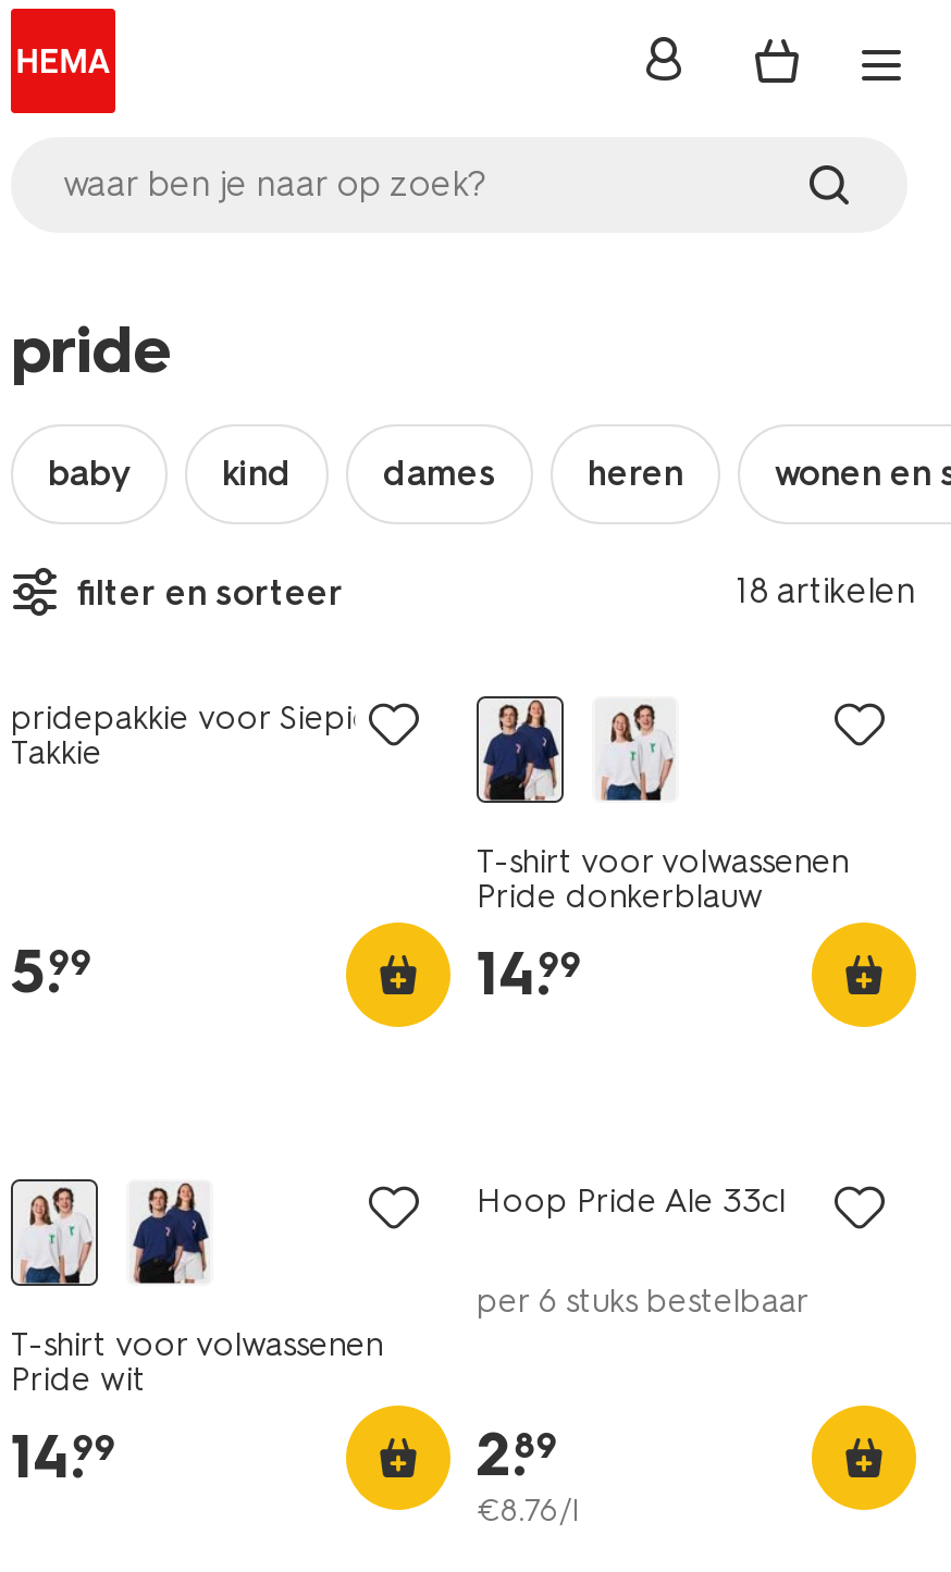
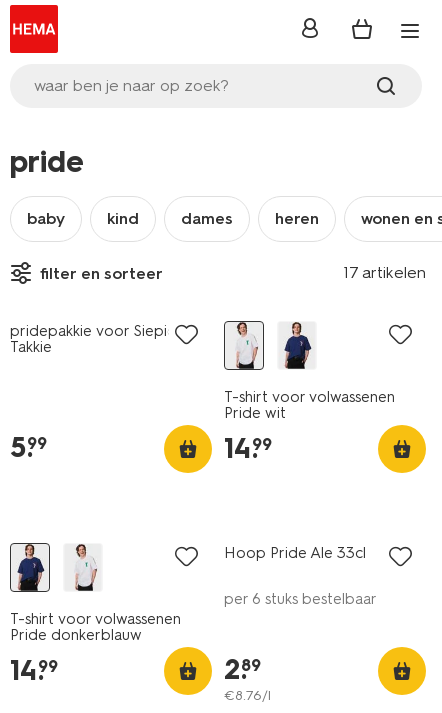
- 18 artikelen
+ 17 artikelen

- [image]
+ [image]

- [image]
+ [image]

moved down: Pride donkerblauw

- [image]
+ [image]

- [image]
+ [image]

moved up: Pride wit
